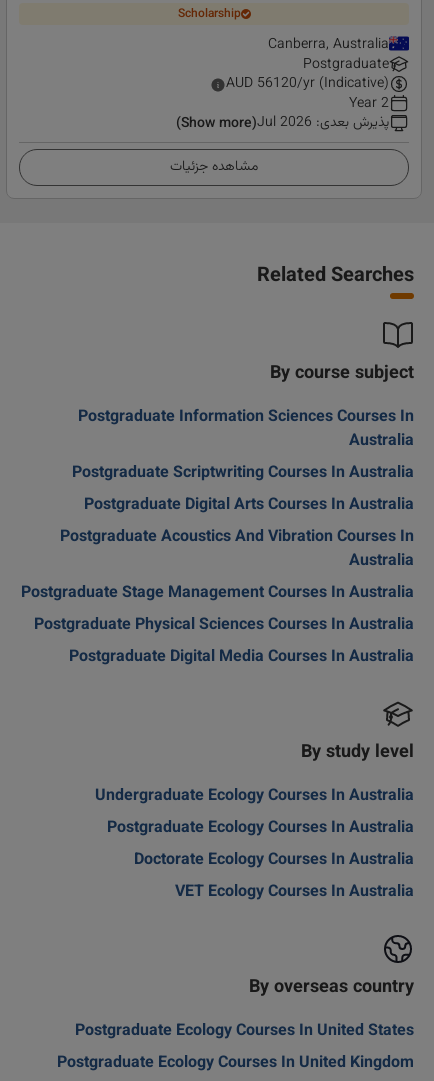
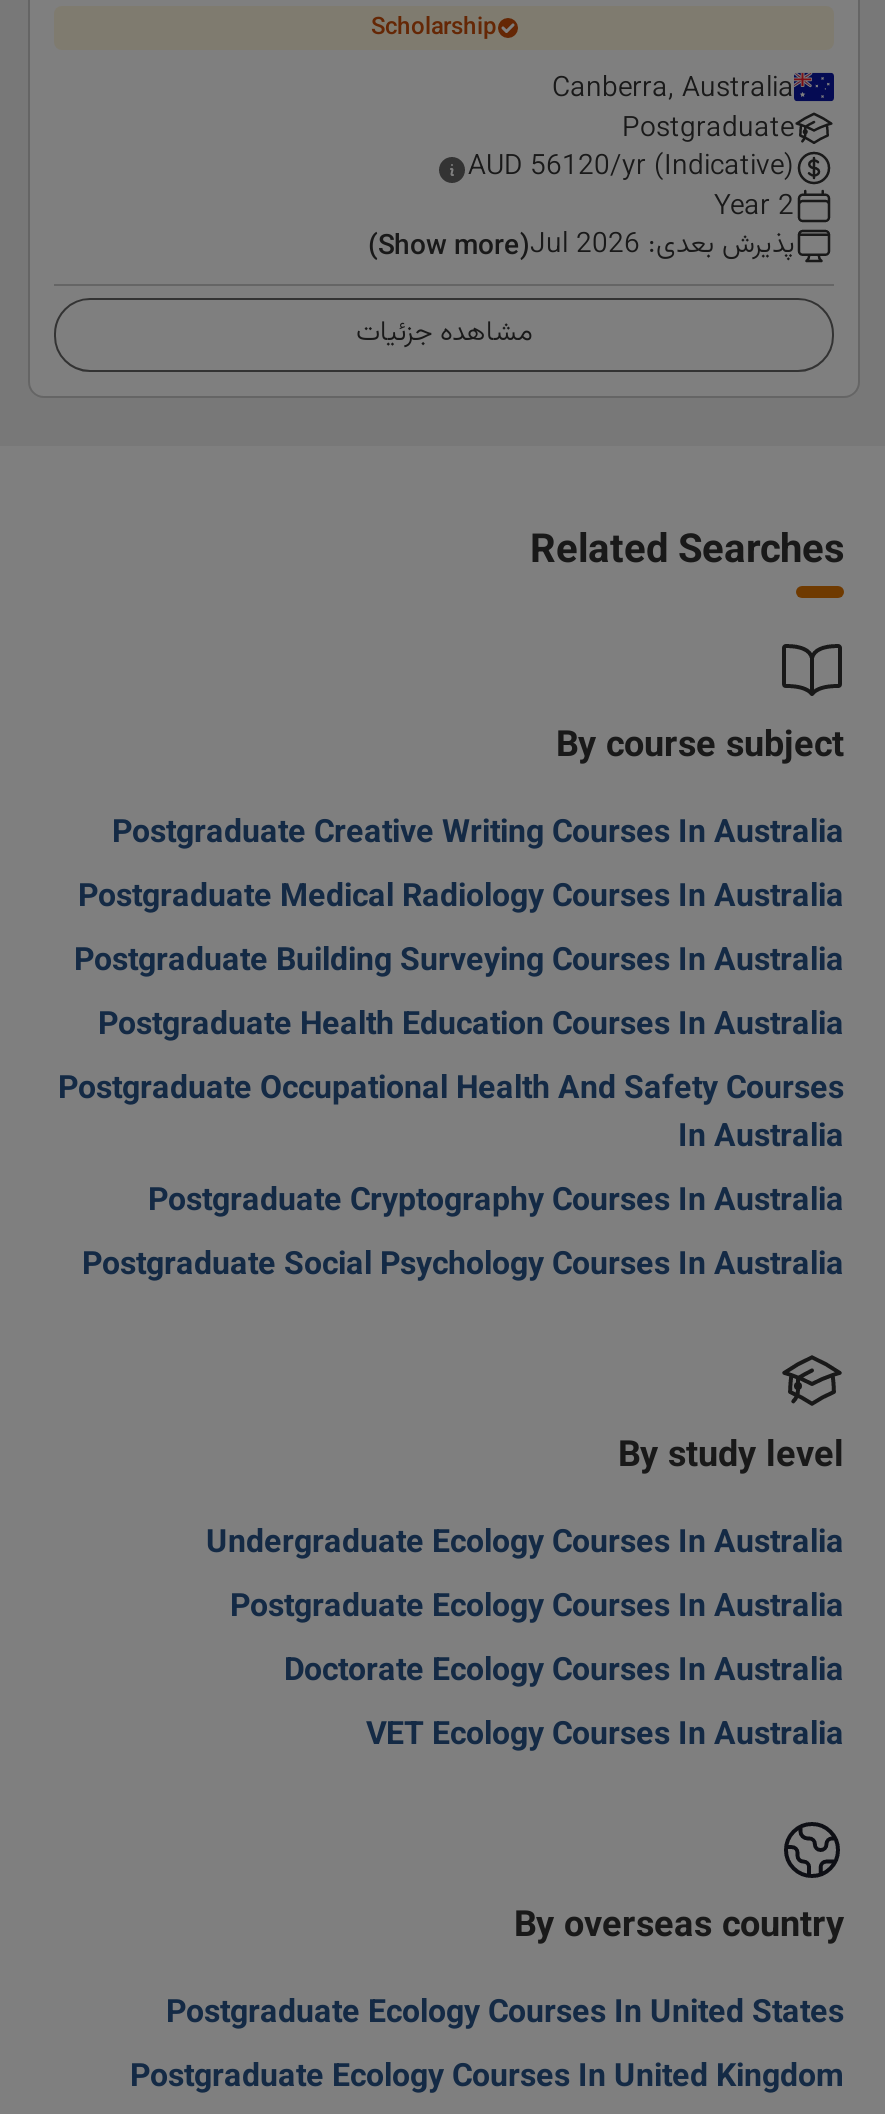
- Postgraduate Information Sciences Courses In
- Australia
- Postgraduate Scriptwriting Courses In Australia
- Postgraduate Digital Arts Courses In Australia
- Postgraduate Acoustics And Vibration Courses In
- Australia
- Postgraduate Stage Management Courses In Australia
- Postgraduate Physical Sciences Courses In Australia
- Postgraduate Digital Media Courses In Australia
+ Postgraduate Creative Writing Courses In Australia
+ Postgraduate Medical Radiology Courses In Australia
+ Postgraduate Building Surveying Courses In Australia
+ Postgraduate Health Education Courses In Australia
+ Postgraduate Occupational Health And Safety Courses
+ In Australia
+ Postgraduate Cryptography Courses In Australia
+ Postgraduate Social Psychology Courses In Australia
